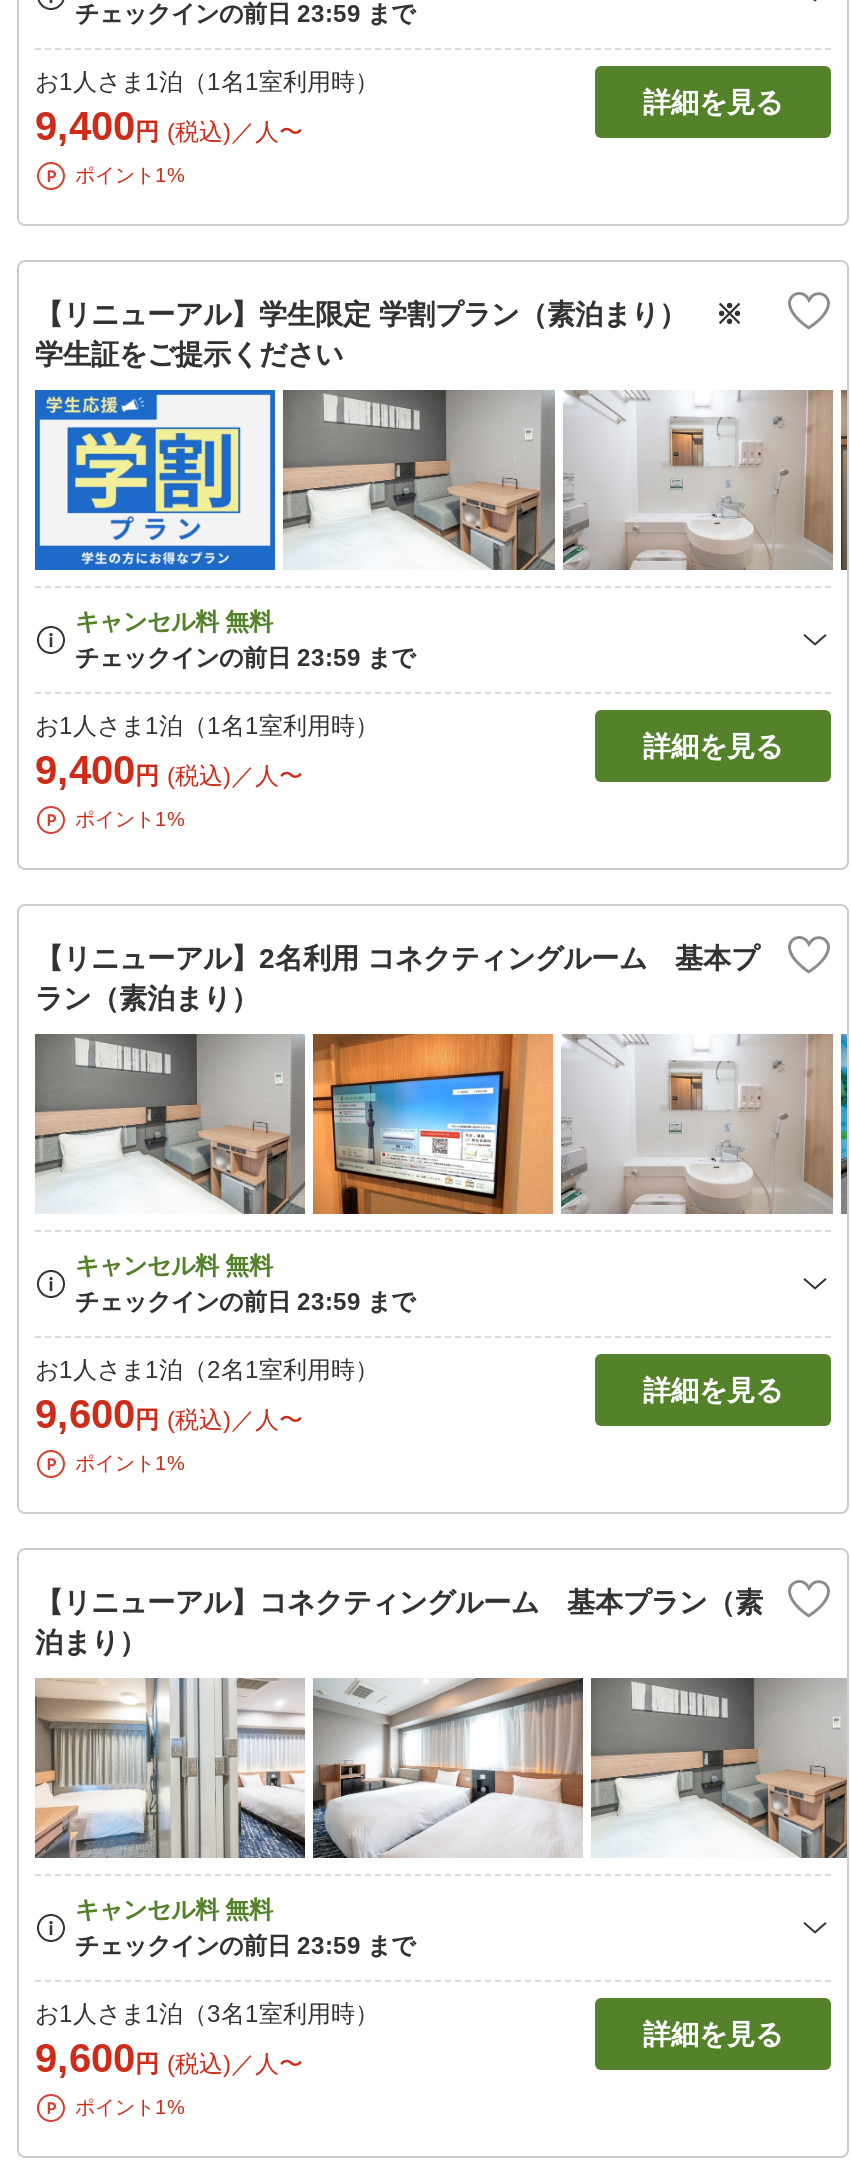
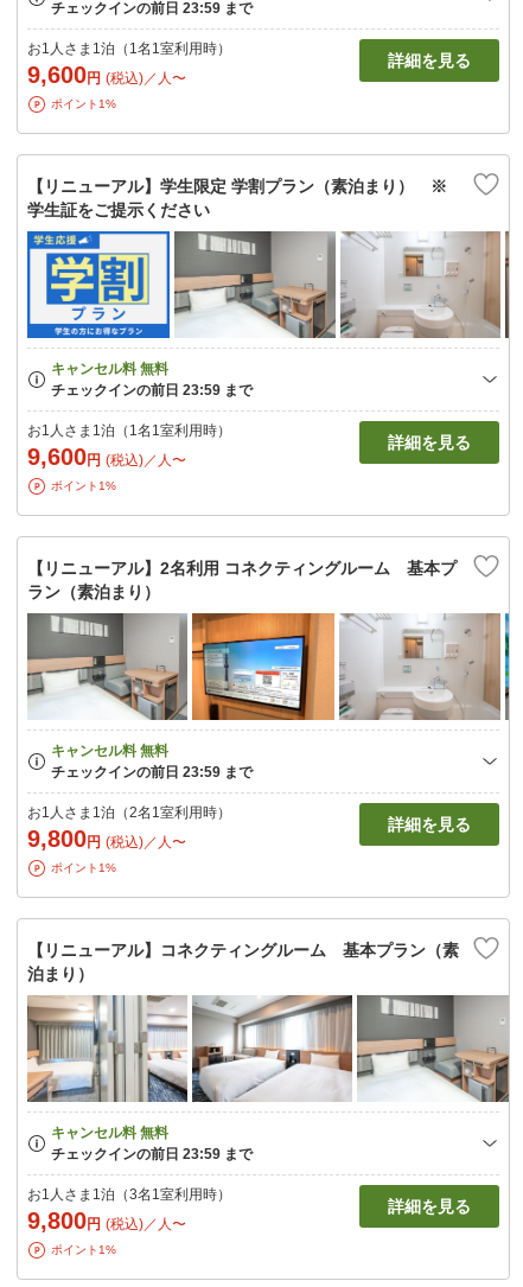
- 9,400円 (税込)／人〜
+ 9,600円 (税込)／人〜

- 9,400円 (税込)／人〜
+ 9,600円 (税込)／人〜

- 9,600円 (税込)／人〜
+ 9,800円 (税込)／人〜

- 9,600円 (税込)／人〜
+ 9,800円 (税込)／人〜
